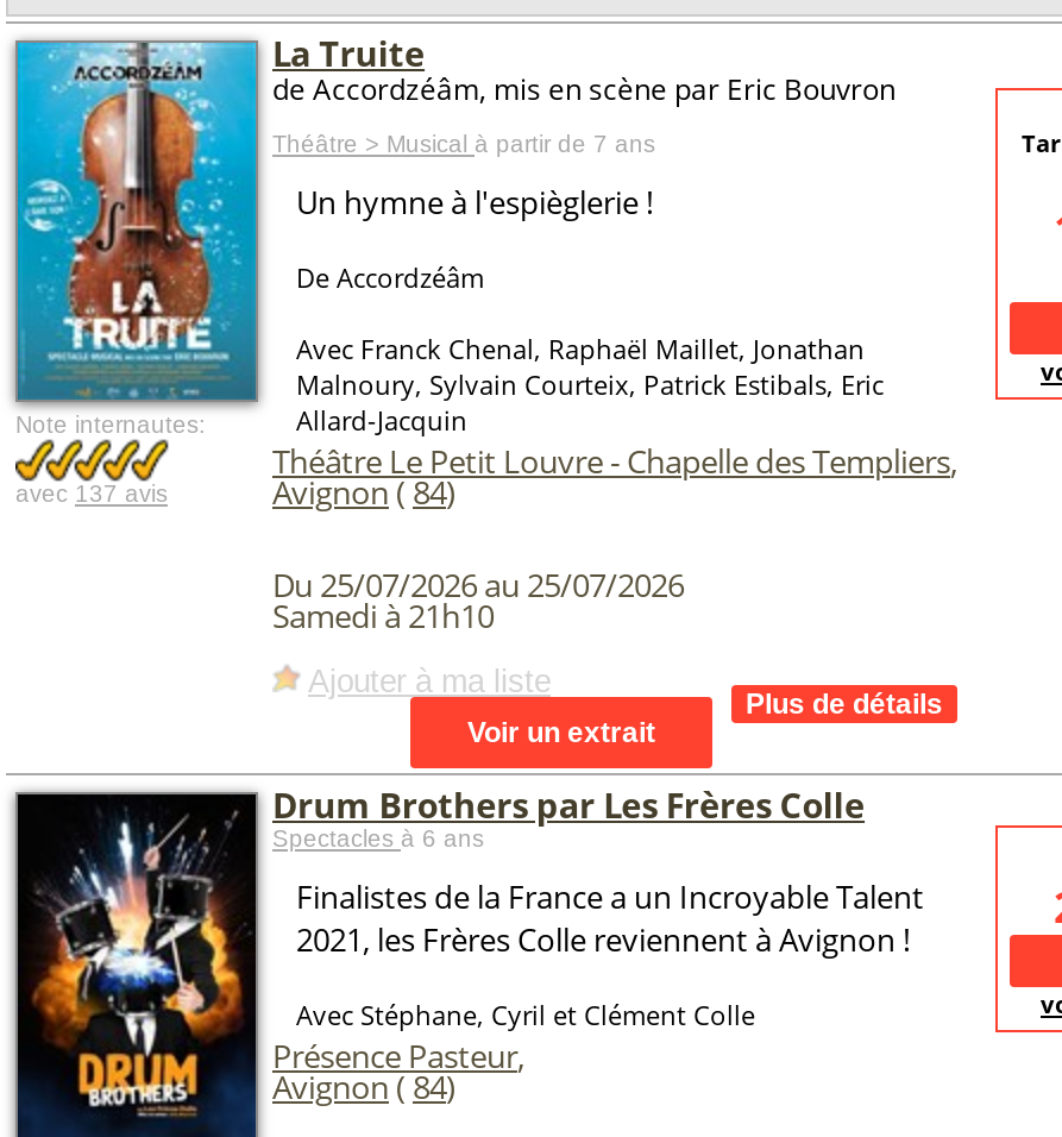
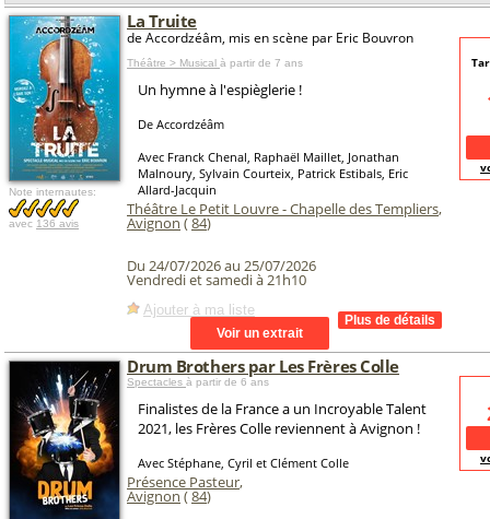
- avec 137 avis
+ avec 136 avis

- Du 25/07/2026 au 25/07/2026
- Samedi à 21h10
+ Du 24/07/2026 au 25/07/2026
+ Vendredi et samedi à 21h10

- Spectacles à 6 ans
+ Spectacles à partir de 6 ans
